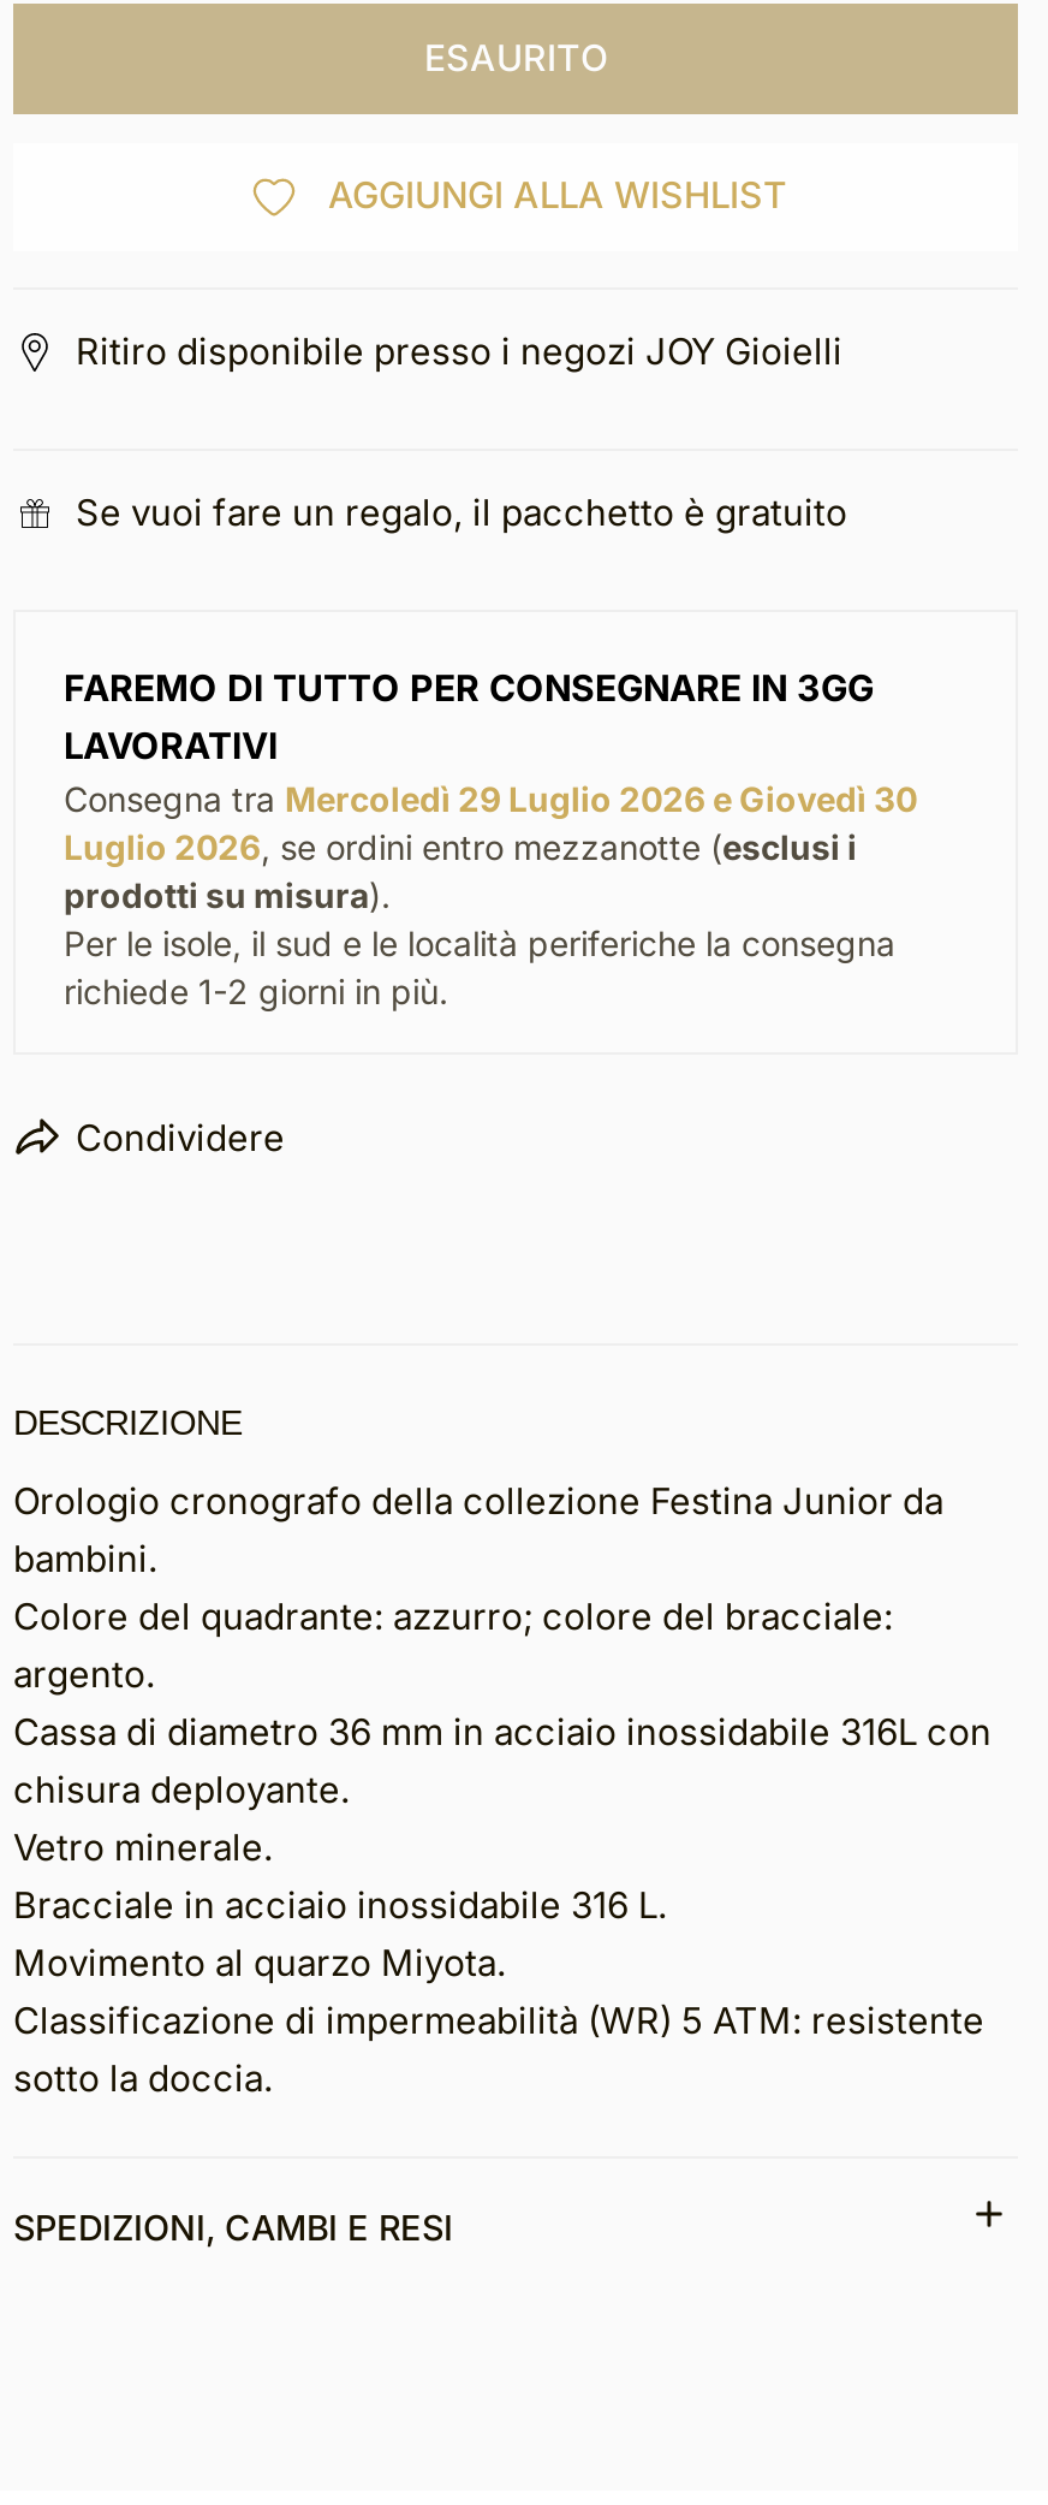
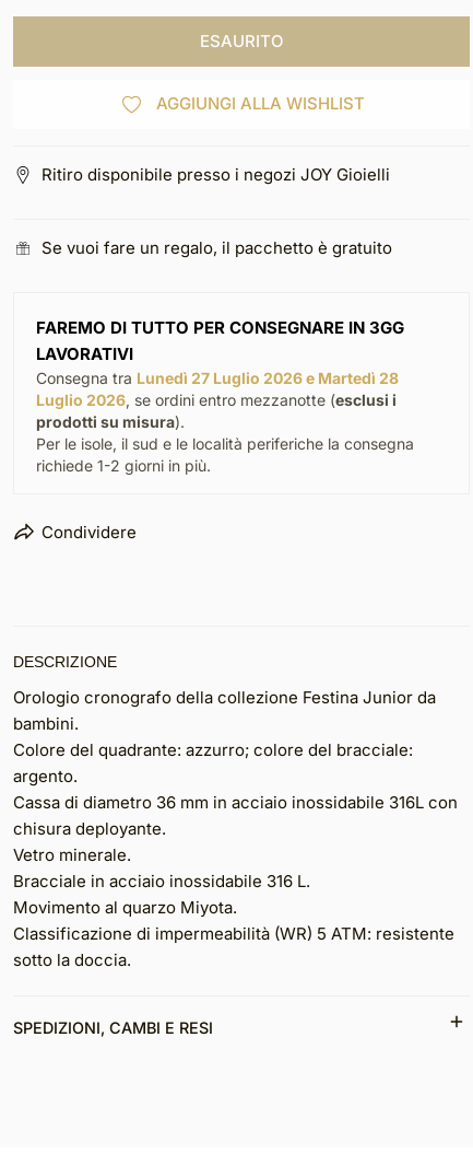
- Consegna tra Mercoledì 29 Luglio 2026 e Giovedì 30
+ Consegna tra Lunedì 27 Luglio 2026 e Martedì 28
